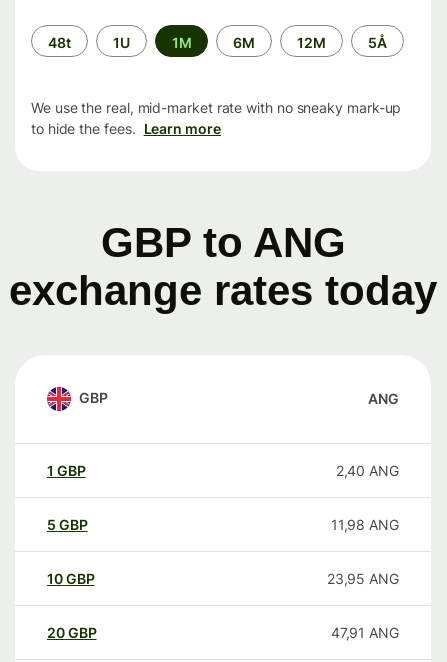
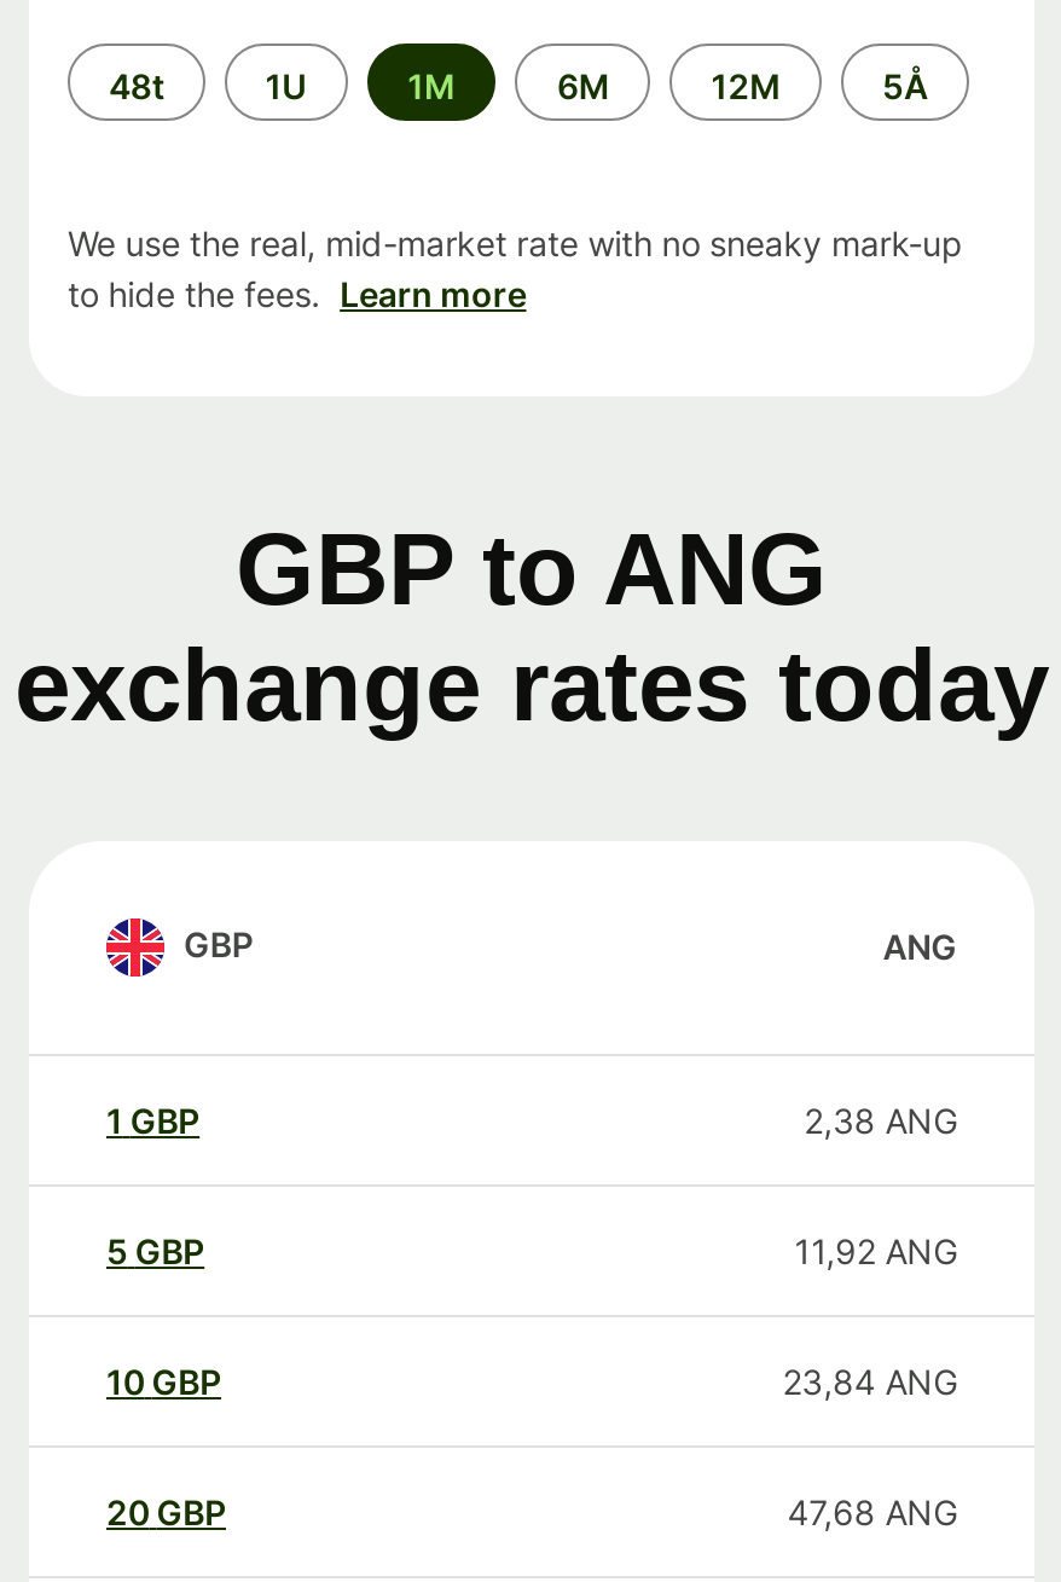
- 2,40 ANG
+ 2,38 ANG

- 11,98 ANG
+ 11,92 ANG

- 23,95 ANG
+ 23,84 ANG

- 47,91 ANG
+ 47,68 ANG
